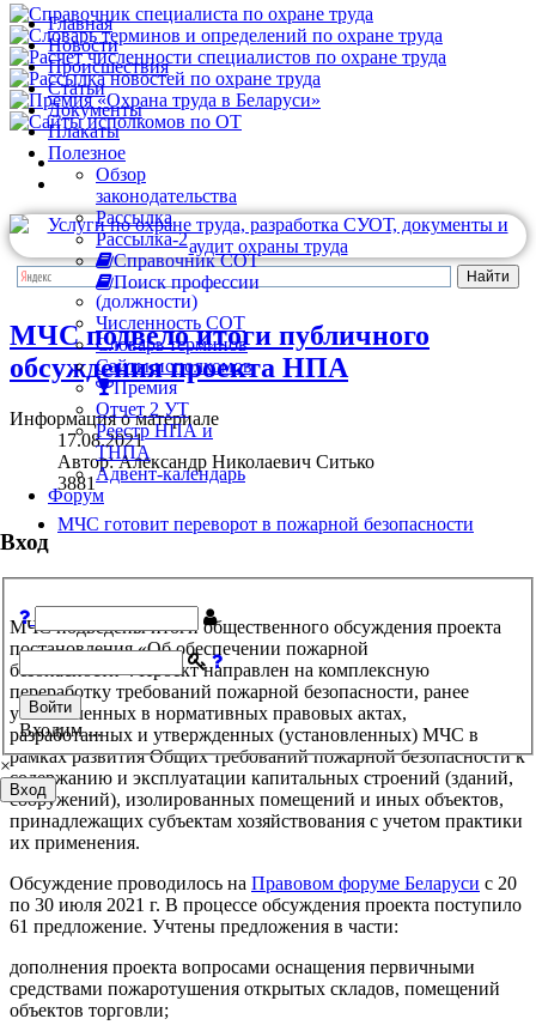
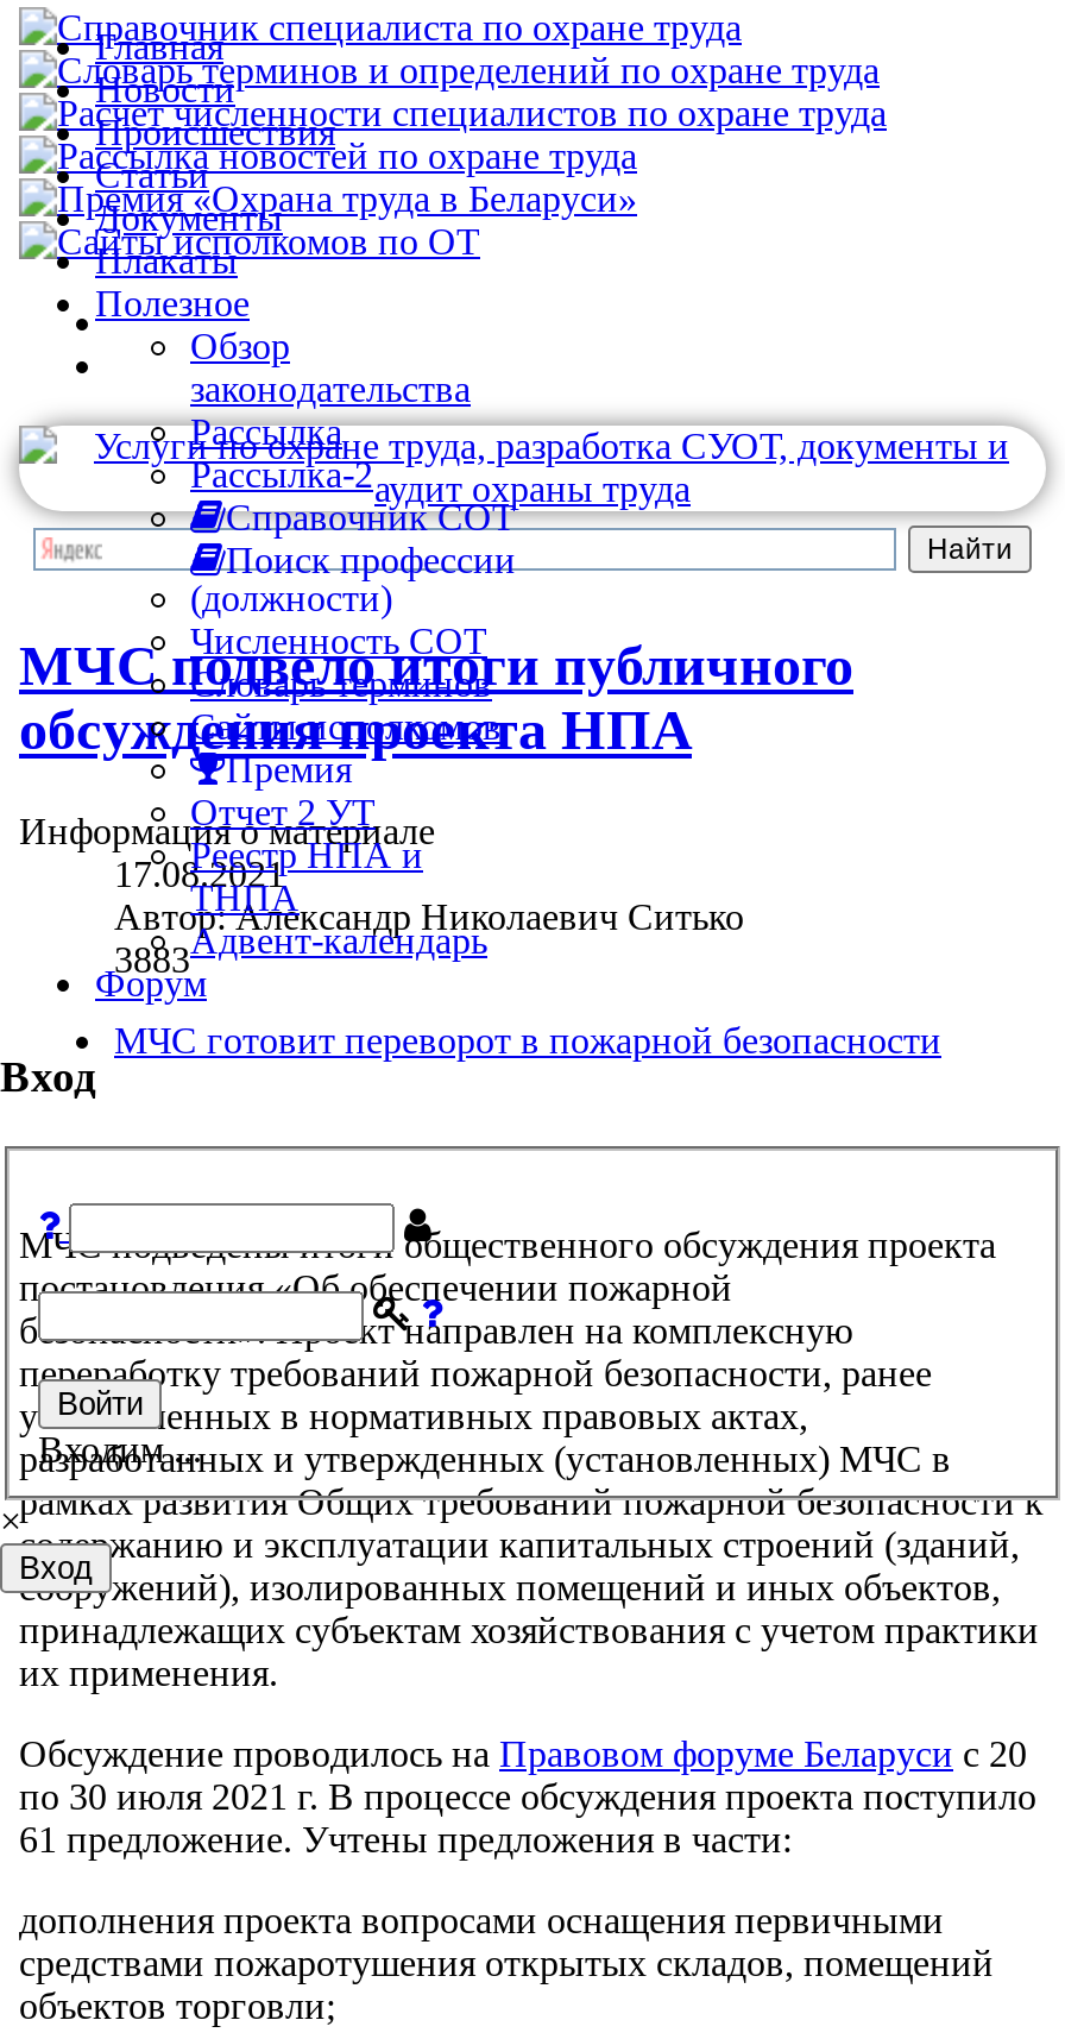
- 3881 Адвент-календарь
+ 3883 Адвент-календарь
